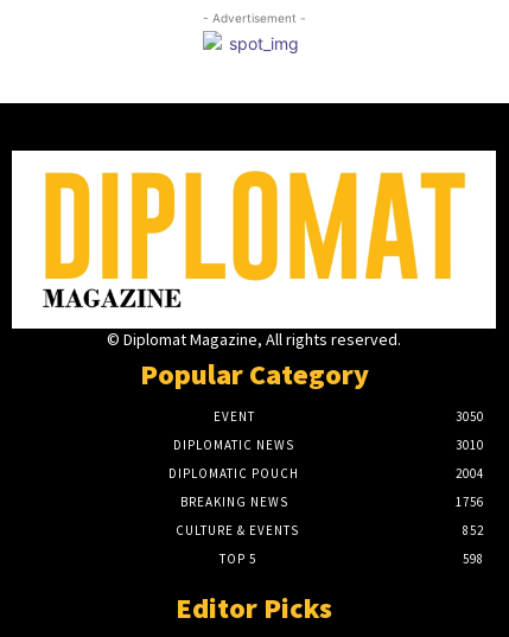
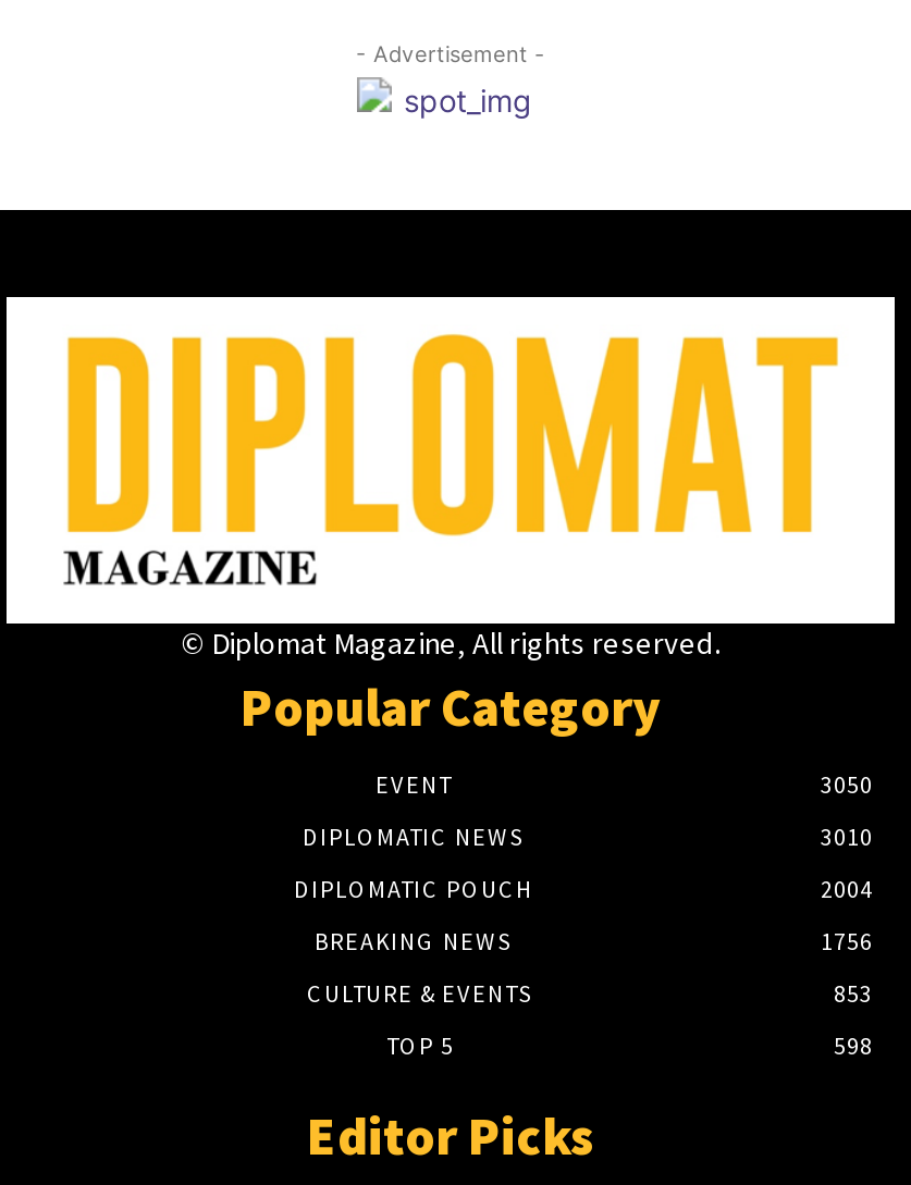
- 852
+ 853
